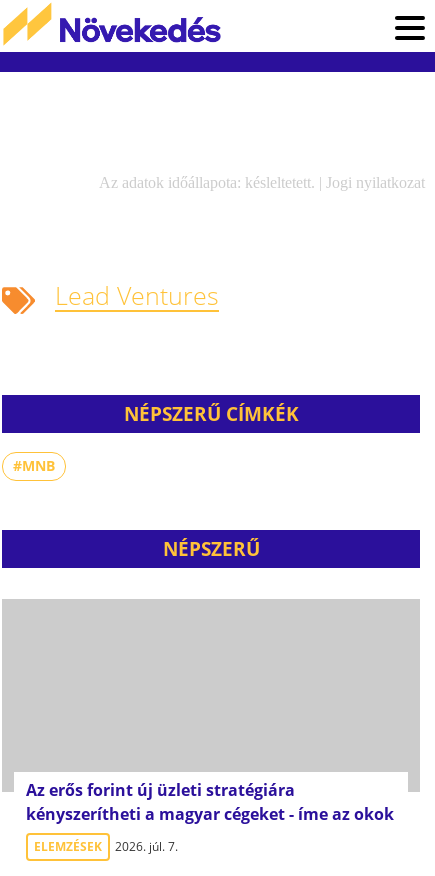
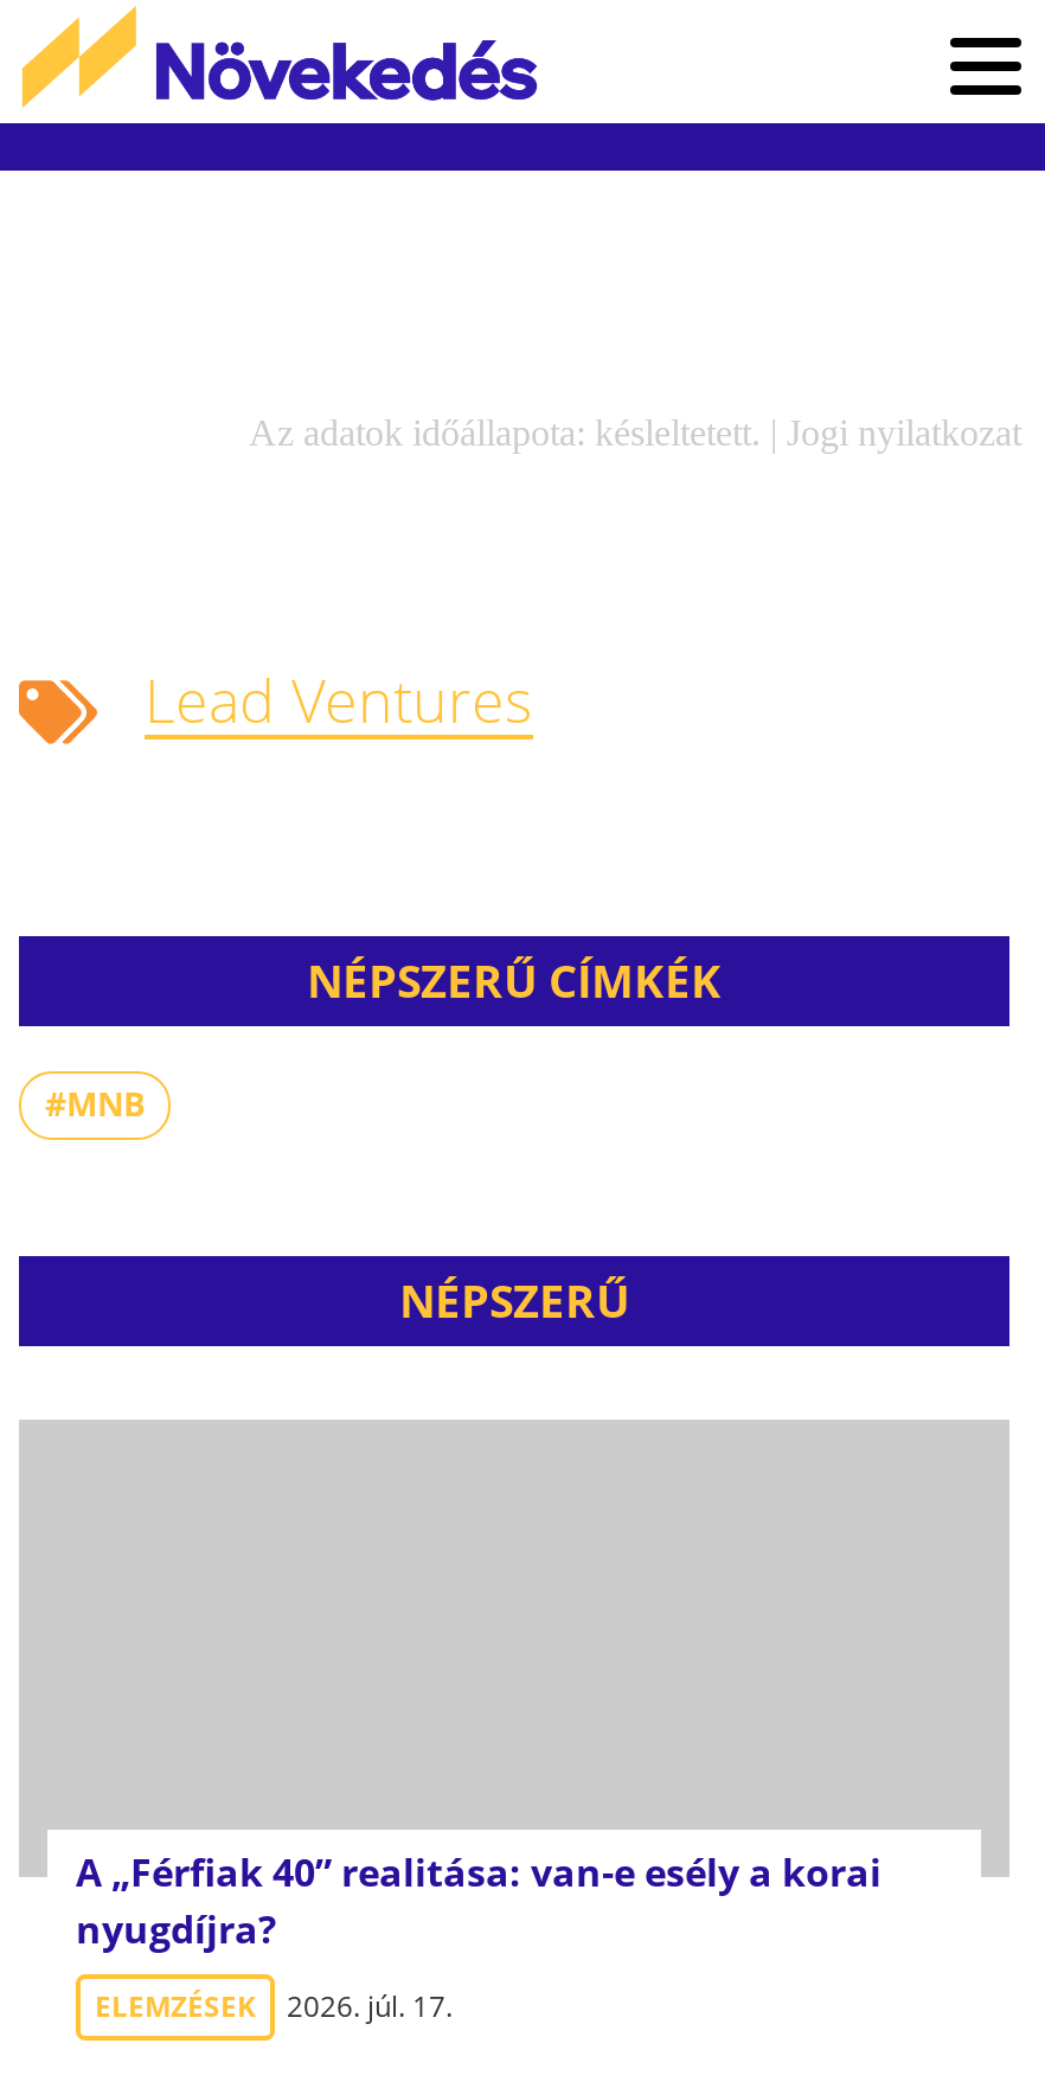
- Az erős forint új üzleti stratégiára
- kényszerítheti a magyar cégeket - íme az okok
+ A „Férfiak 40” realitása: van-e esély a korai
+ nyugdíjra?

- ELEMZÉSEK 2026. júl. 7.
+ ELEMZÉSEK 2026. júl. 17.
